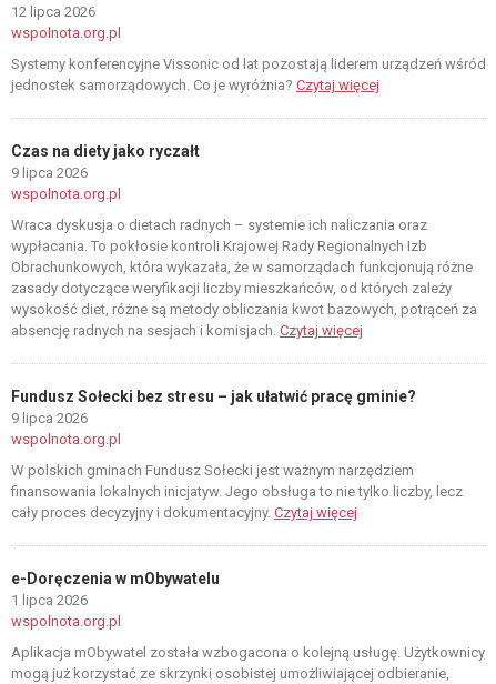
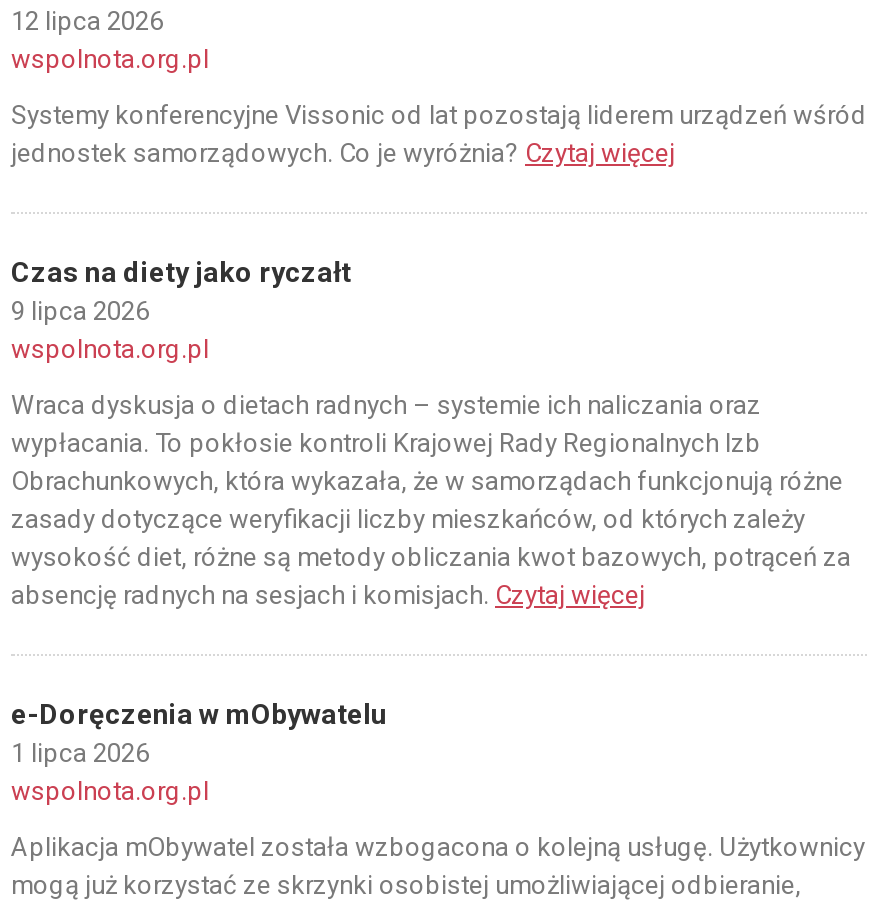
- Fundusz Sołecki bez stresu – jak ułatwić pracę gminie?
- 9 lipca 2026
- wspolnota.org.pl
- W polskich gminach Fundusz Sołecki jest ważnym narzędziem
- finansowania lokalnych inicjatyw. Jego obsługa to nie tylko liczby, lecz
- cały proces decyzyjny i dokumentacyjny. Czytaj więcej
